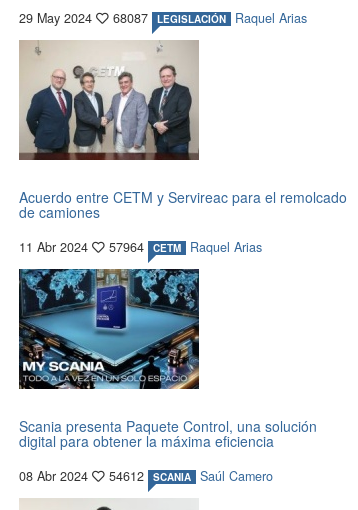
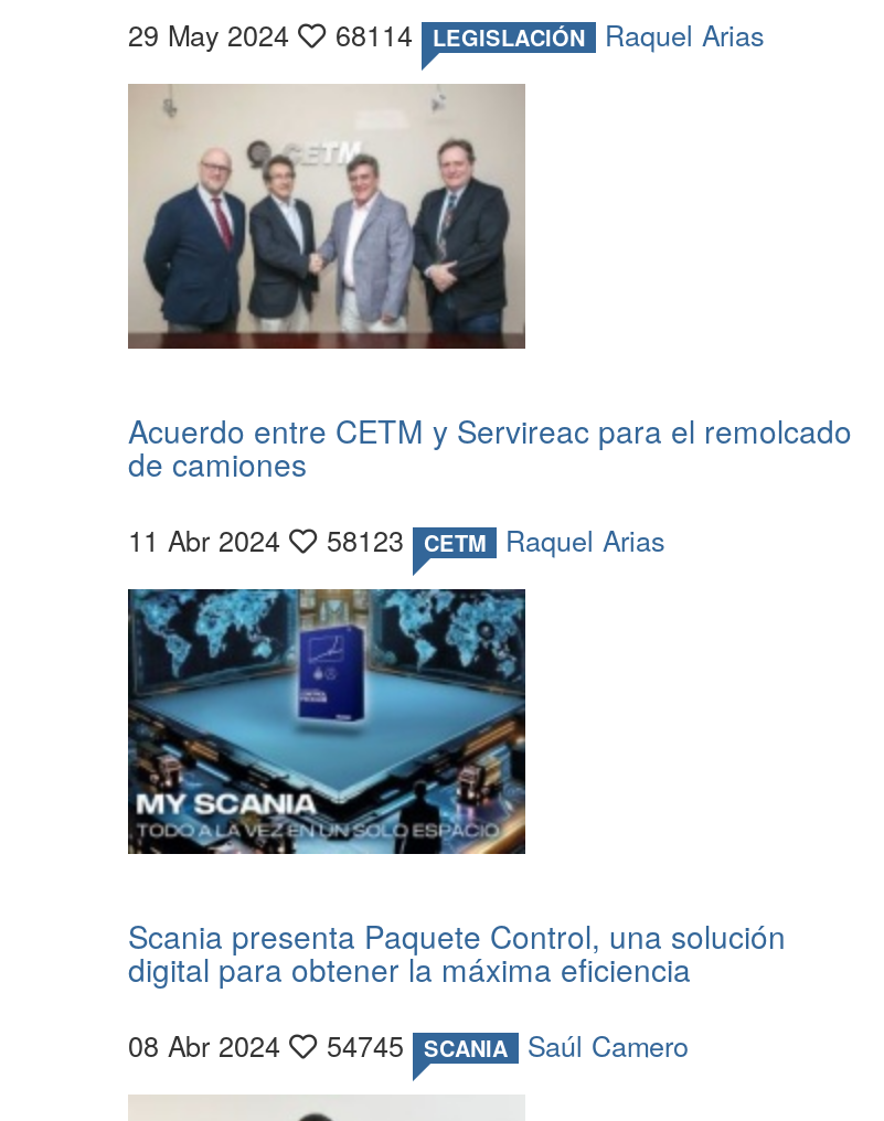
- 29 May 2024 68087 LEGISLACIÓN Raquel Arias
+ 29 May 2024 68114 LEGISLACIÓN Raquel Arias

- 11 Abr 2024 57964 CETM Raquel Arias
+ 11 Abr 2024 58123 CETM Raquel Arias

- 08 Abr 2024 54612 SCANIA Saúl Camero
+ 08 Abr 2024 54745 SCANIA Saúl Camero
